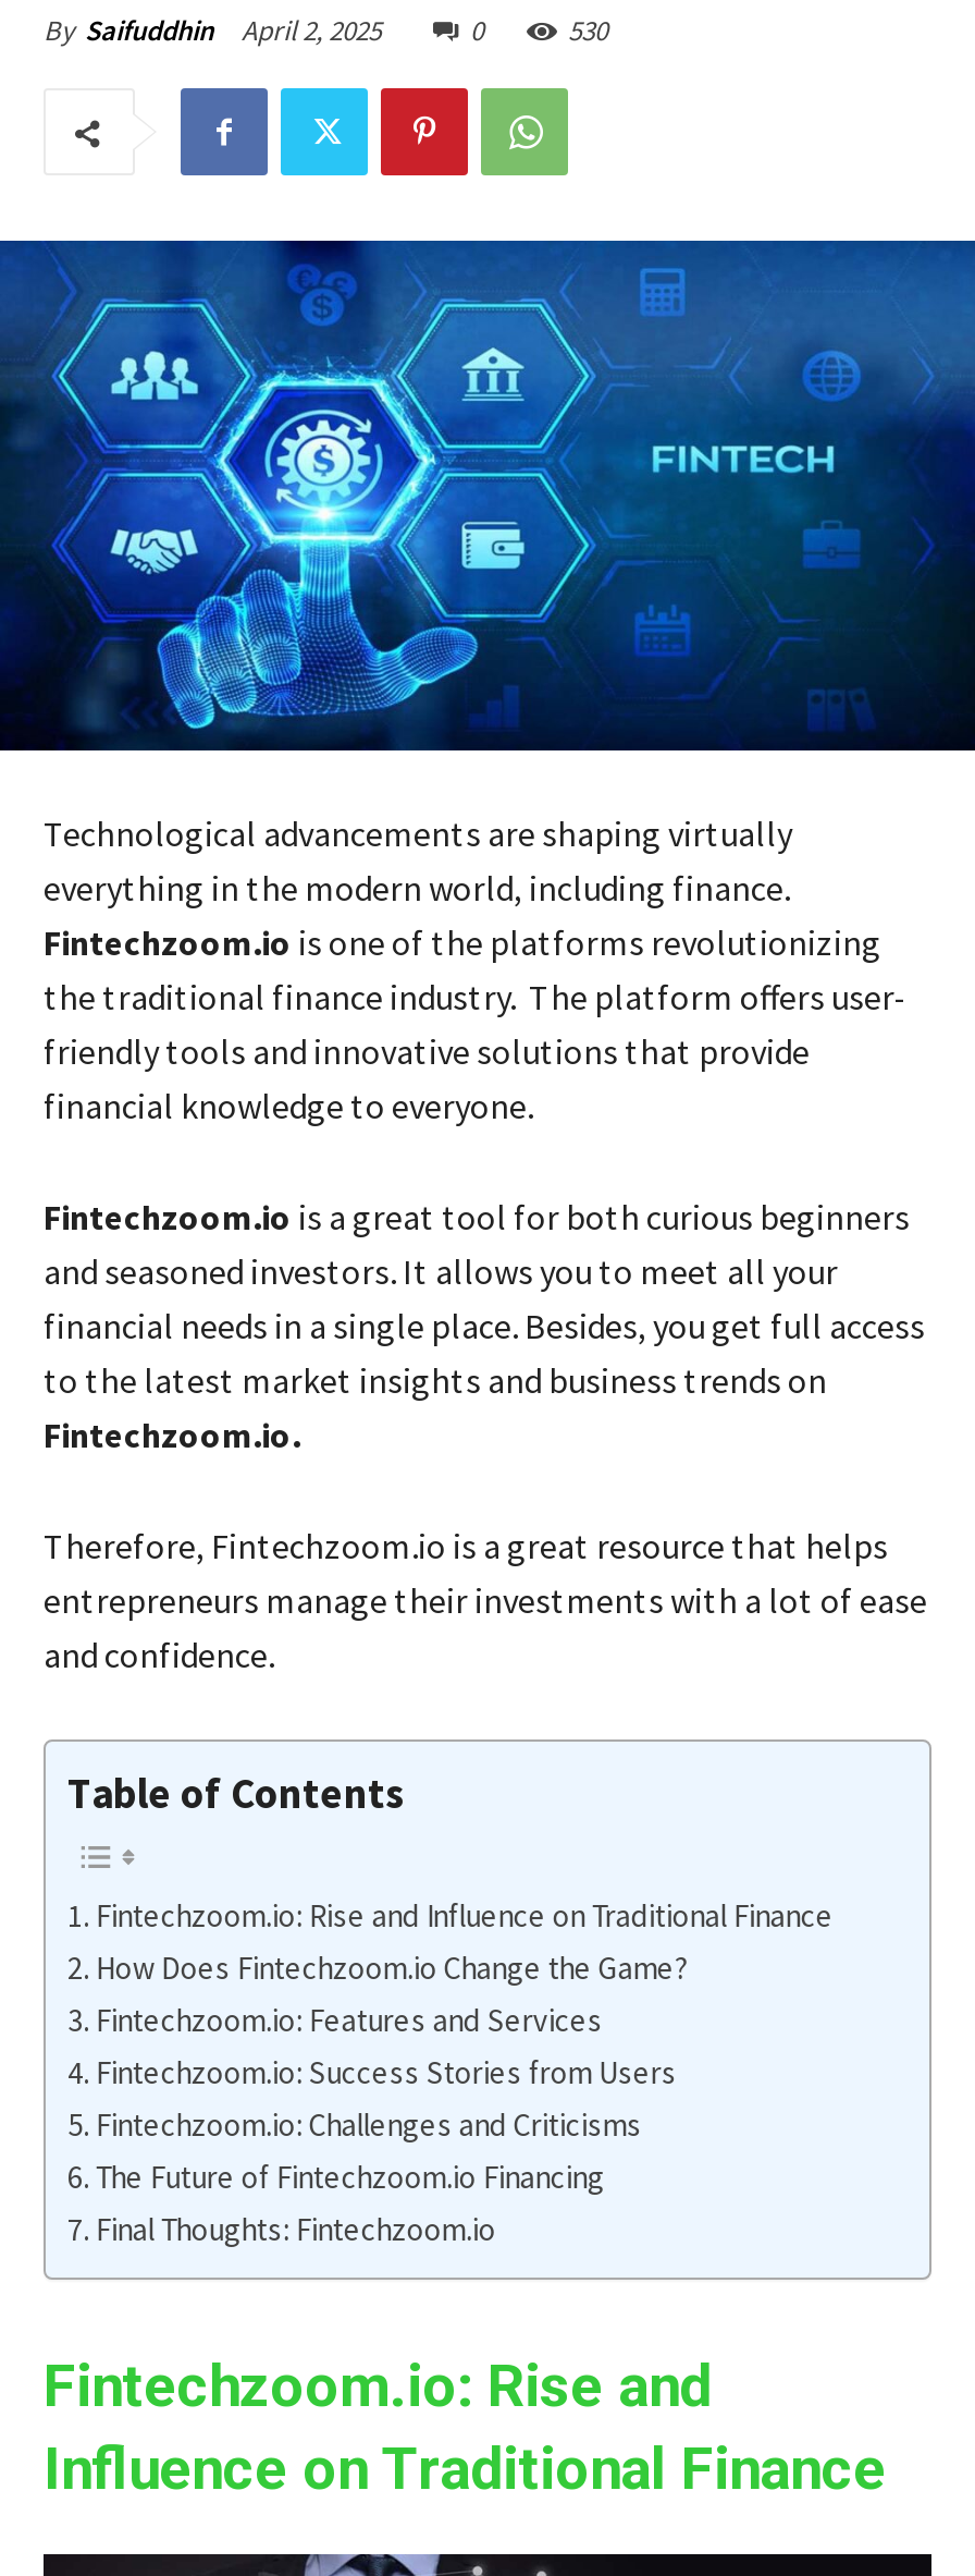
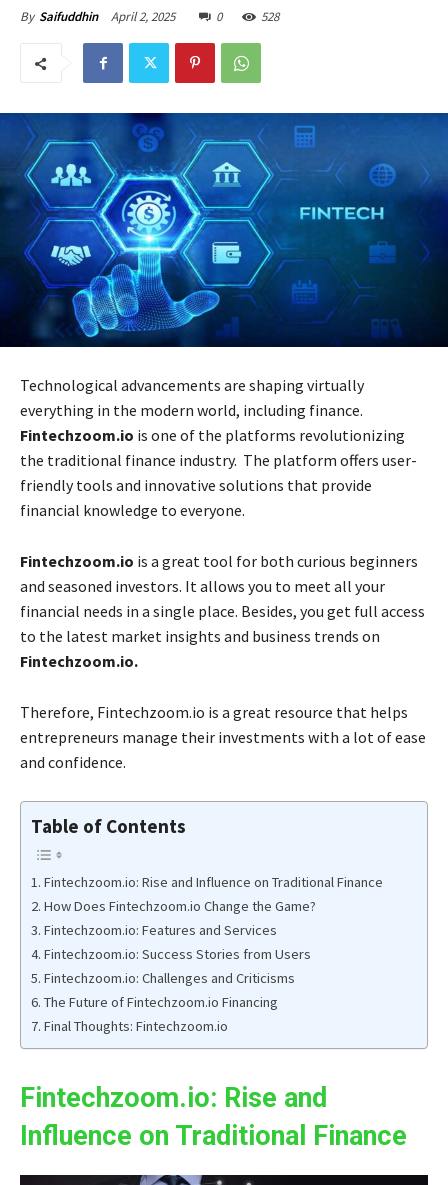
- 530
+ 528
